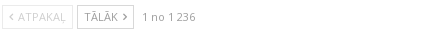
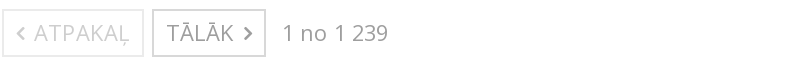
- ATPAKAĻ TĀLĀK 1 no 1 236
+ ATPAKAĻ TĀLĀK 1 no 1 239
